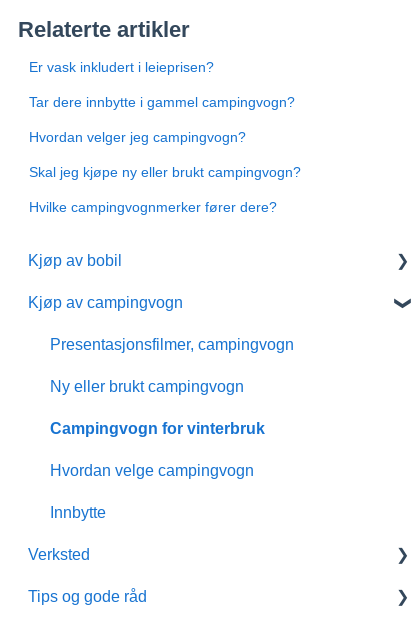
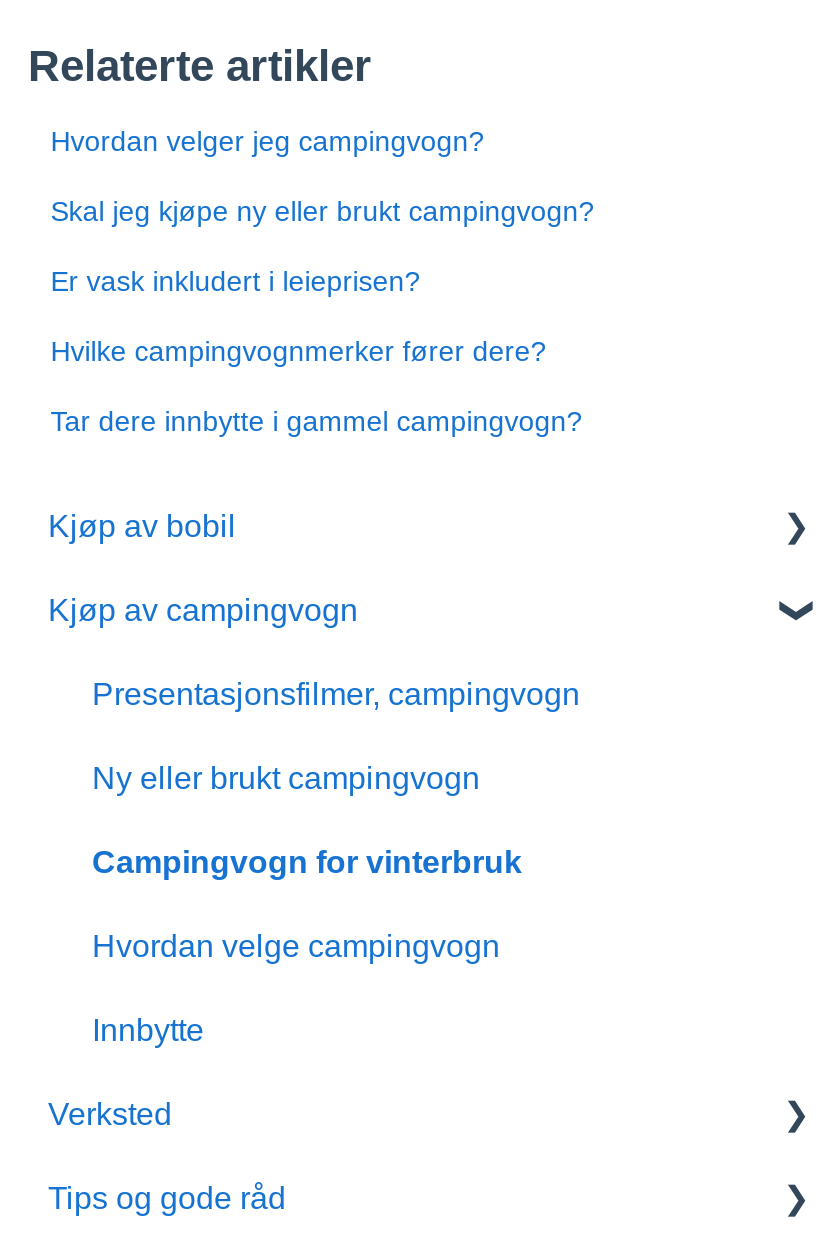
moved down: Er vask inkludert i leieprisen?

moved down: Tar dere innbytte i gammel campingvogn?

moved up: Hvordan velger jeg campingvogn? | Skal jeg kjøpe ny eller brukt campingvogn?

moved up: Hvilke campingvognmerker fører dere?
